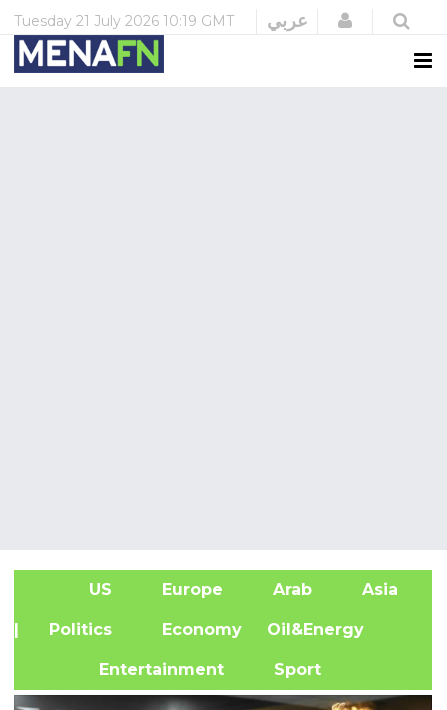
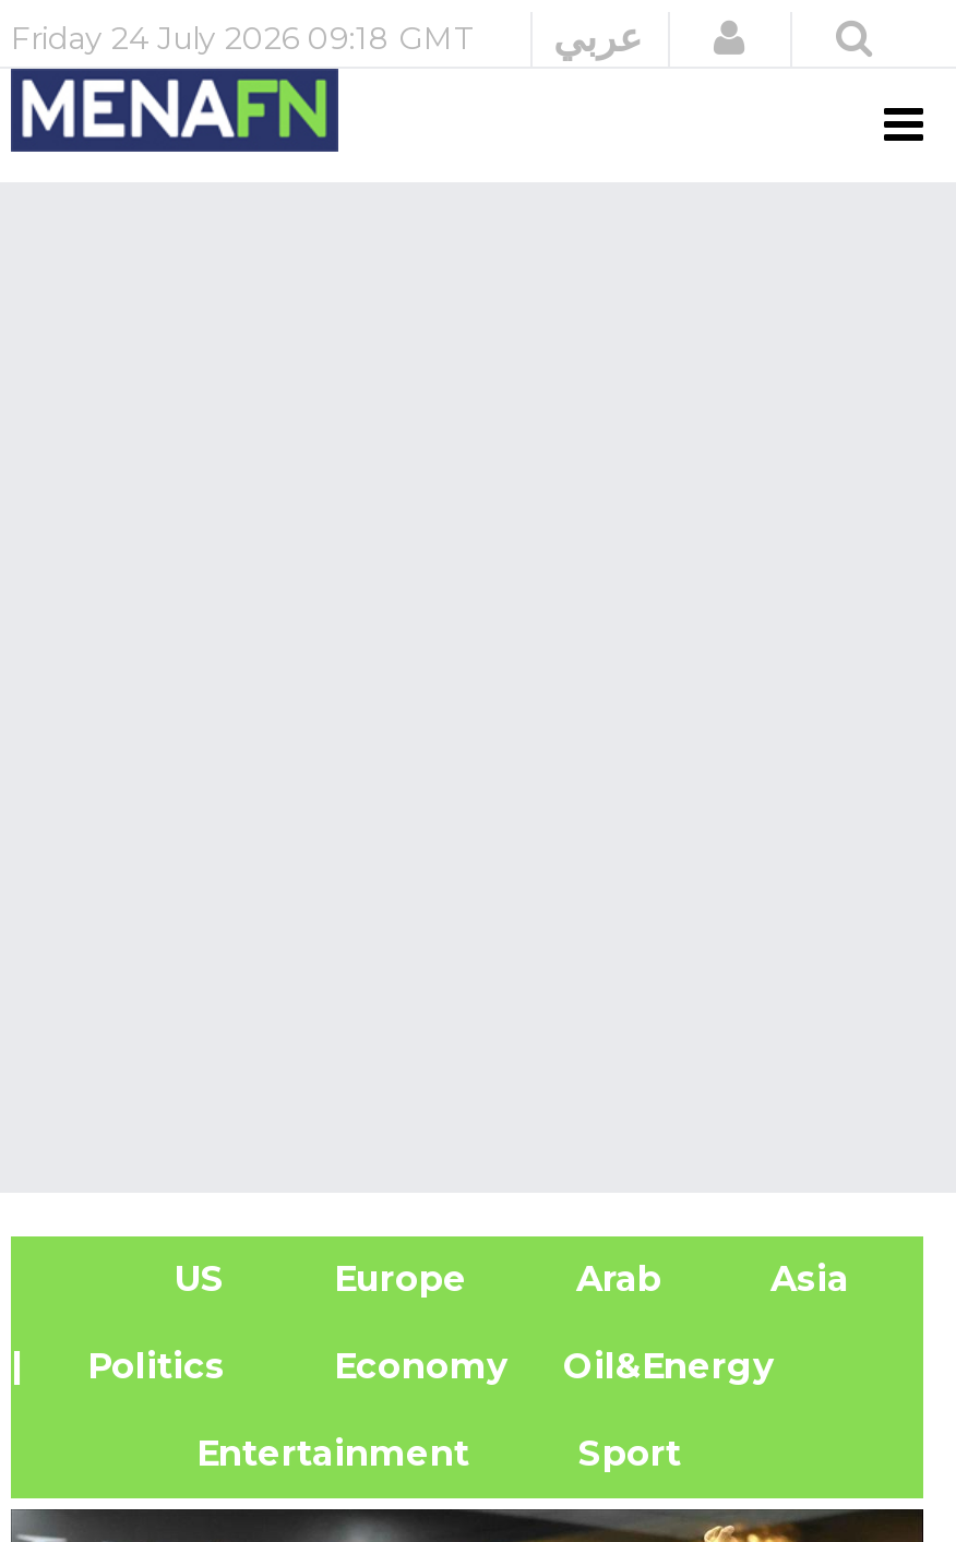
- Tuesday 21 July 2026 10:19 GMT
+ Friday 24 July 2026 09:18 GMT
